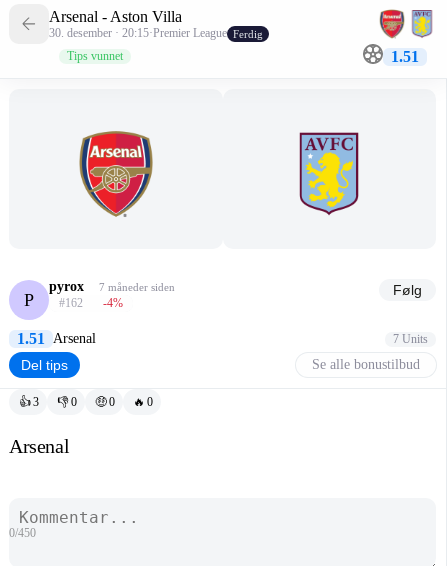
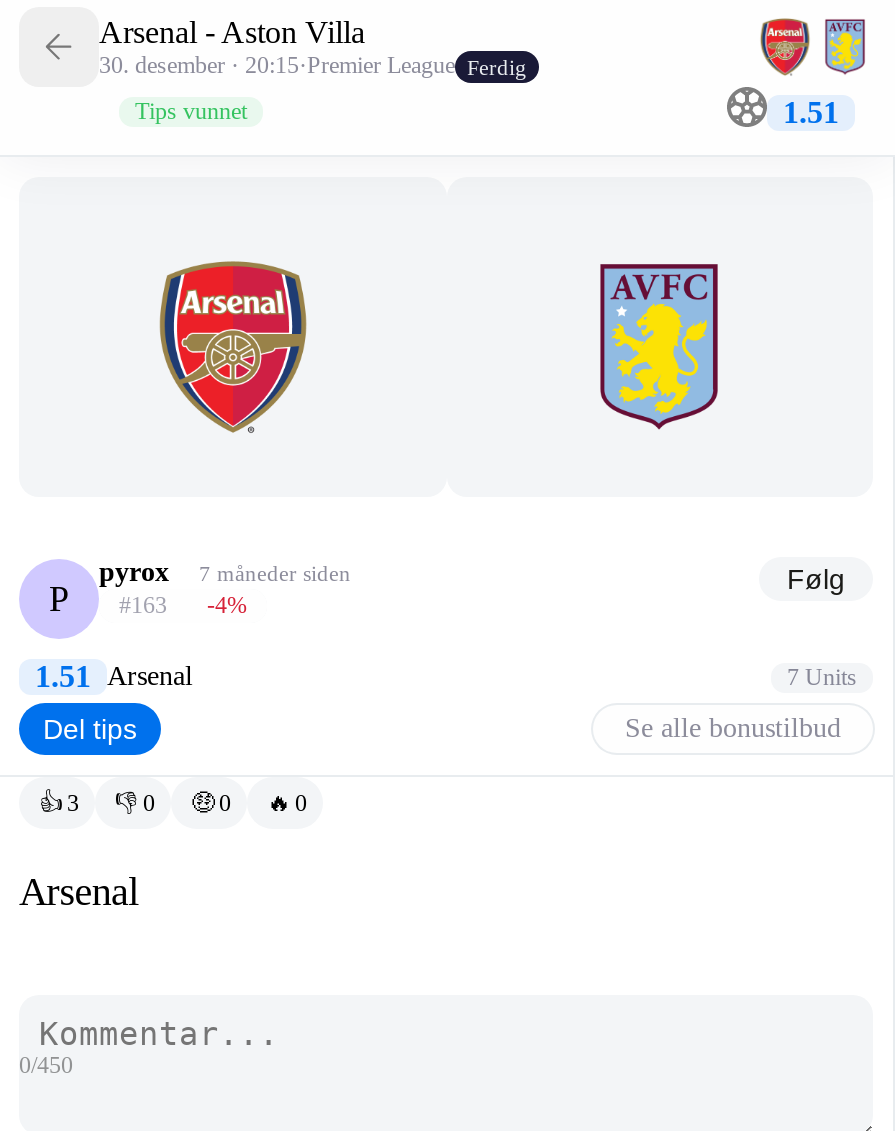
- P #162 -4%
+ P #163 -4%
